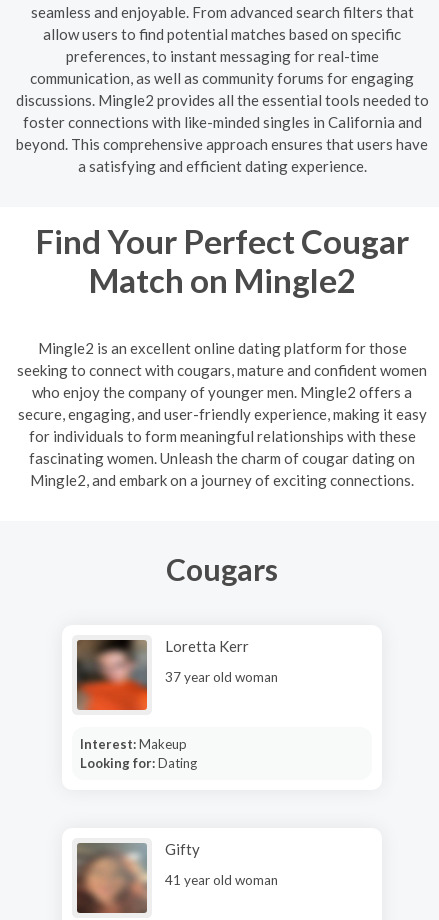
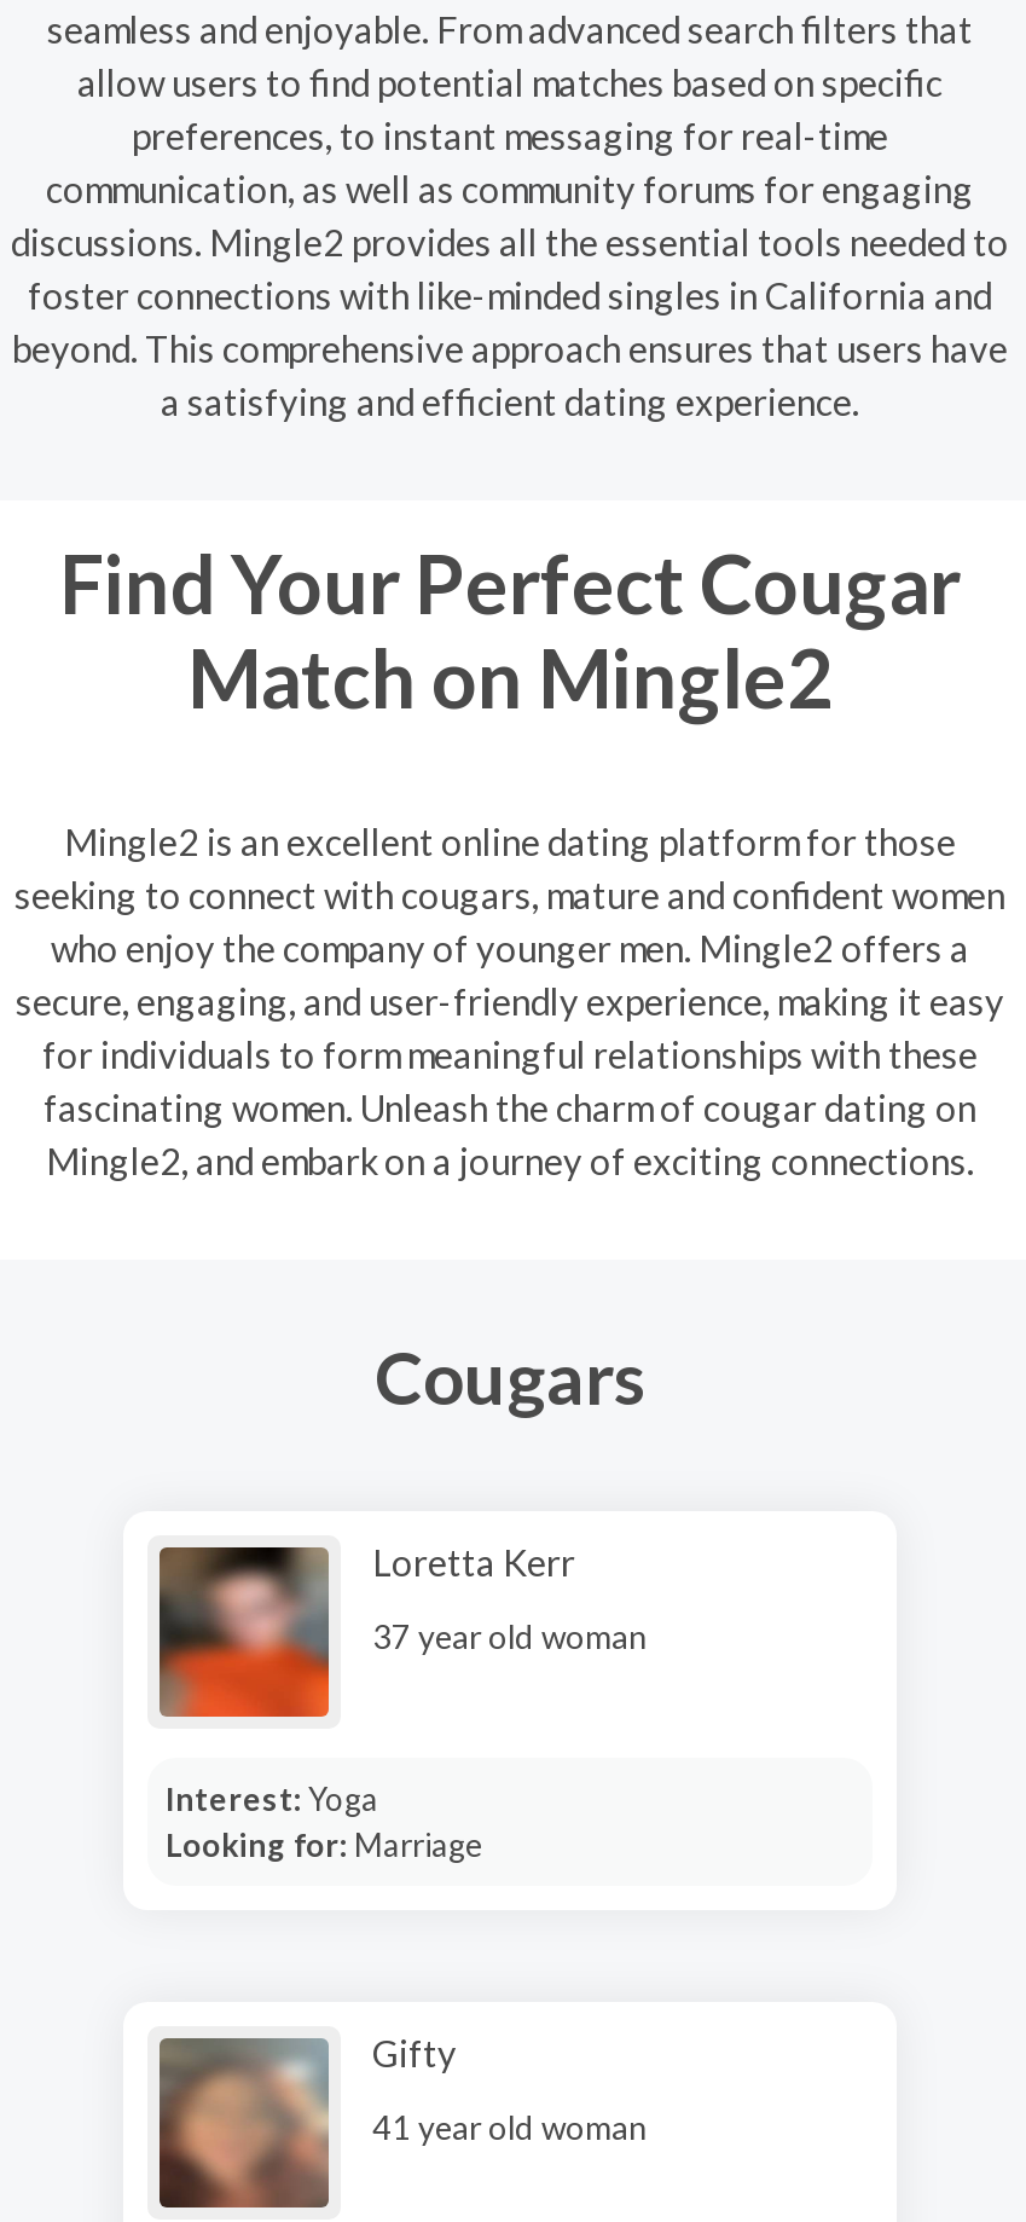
- Interest: Makeup
+ Interest: Yoga

- Looking for: Dating
+ Looking for: Marriage
